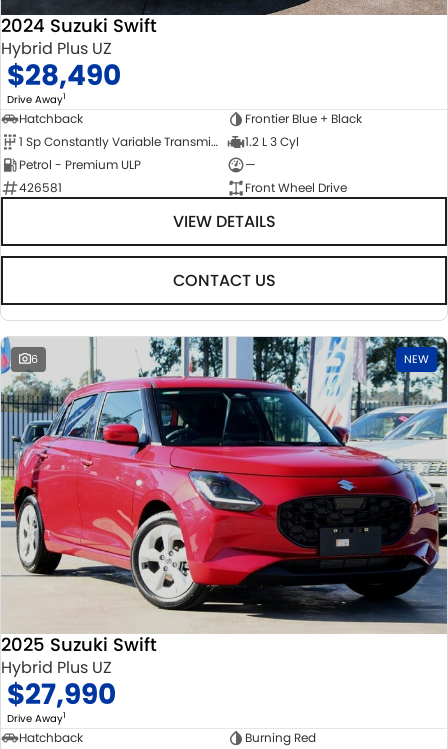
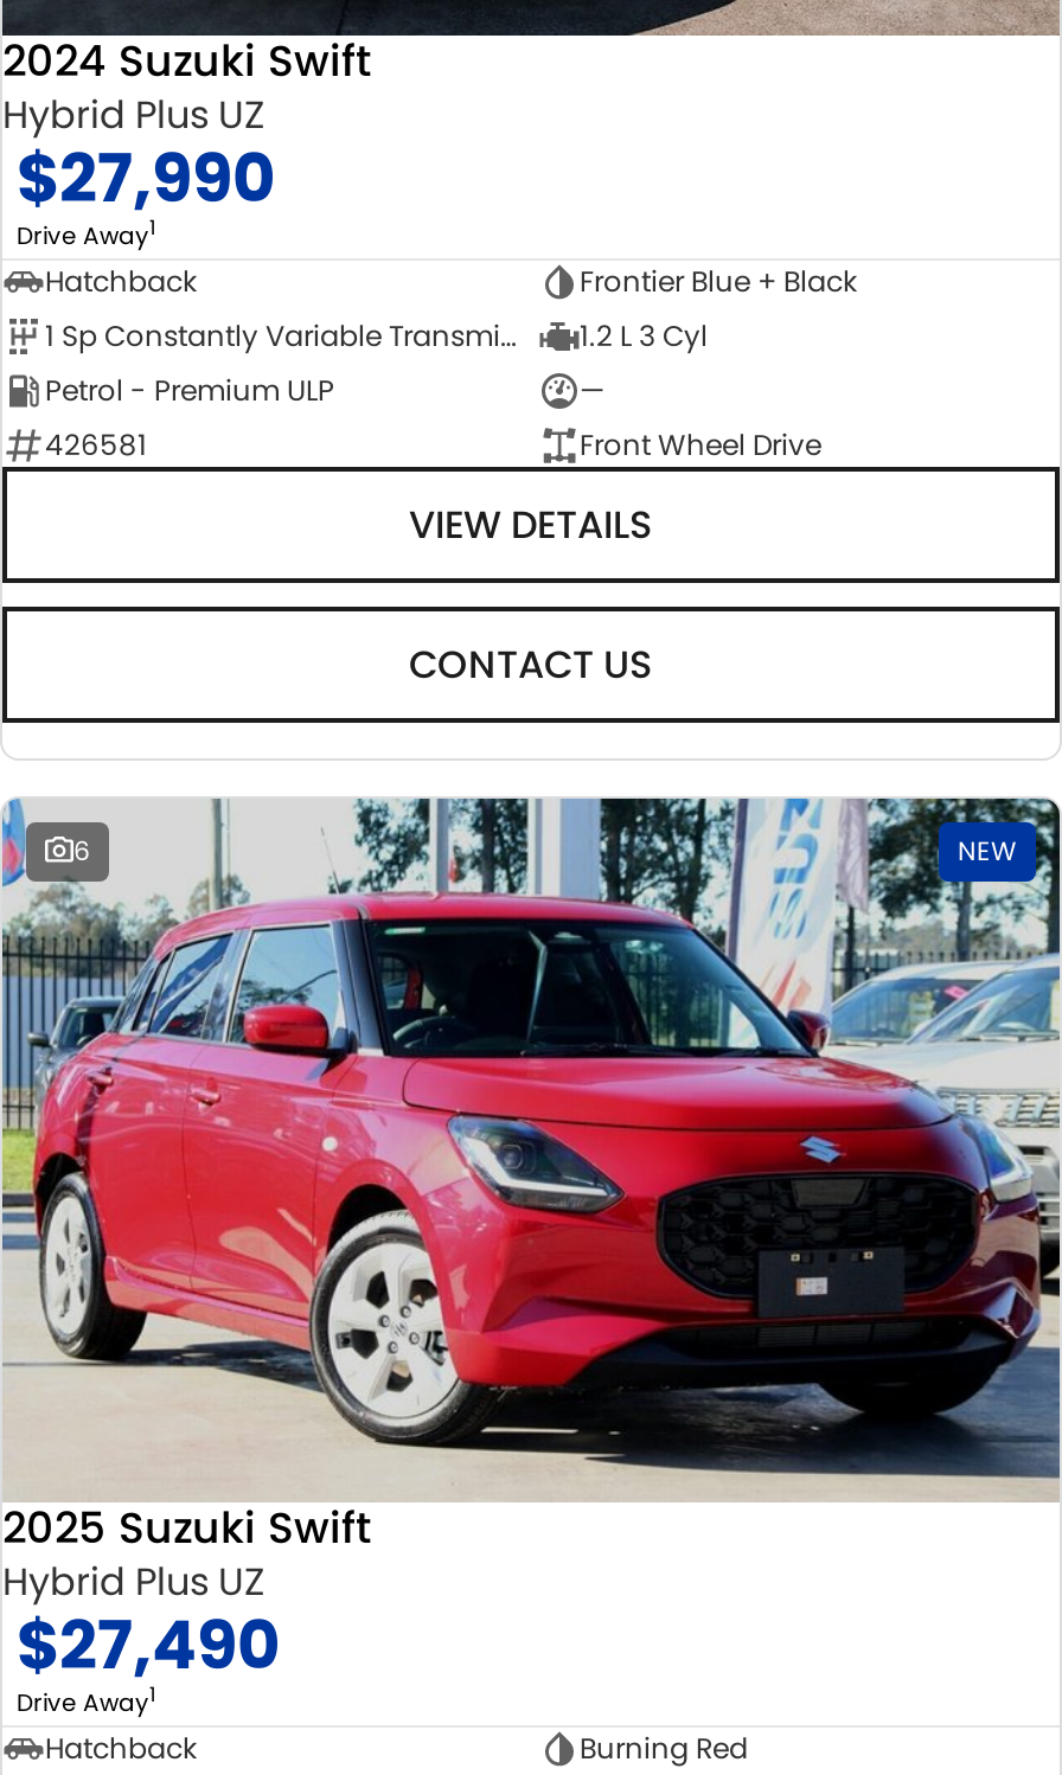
- $28,490
+ $27,990

- $27,990
+ $27,490
